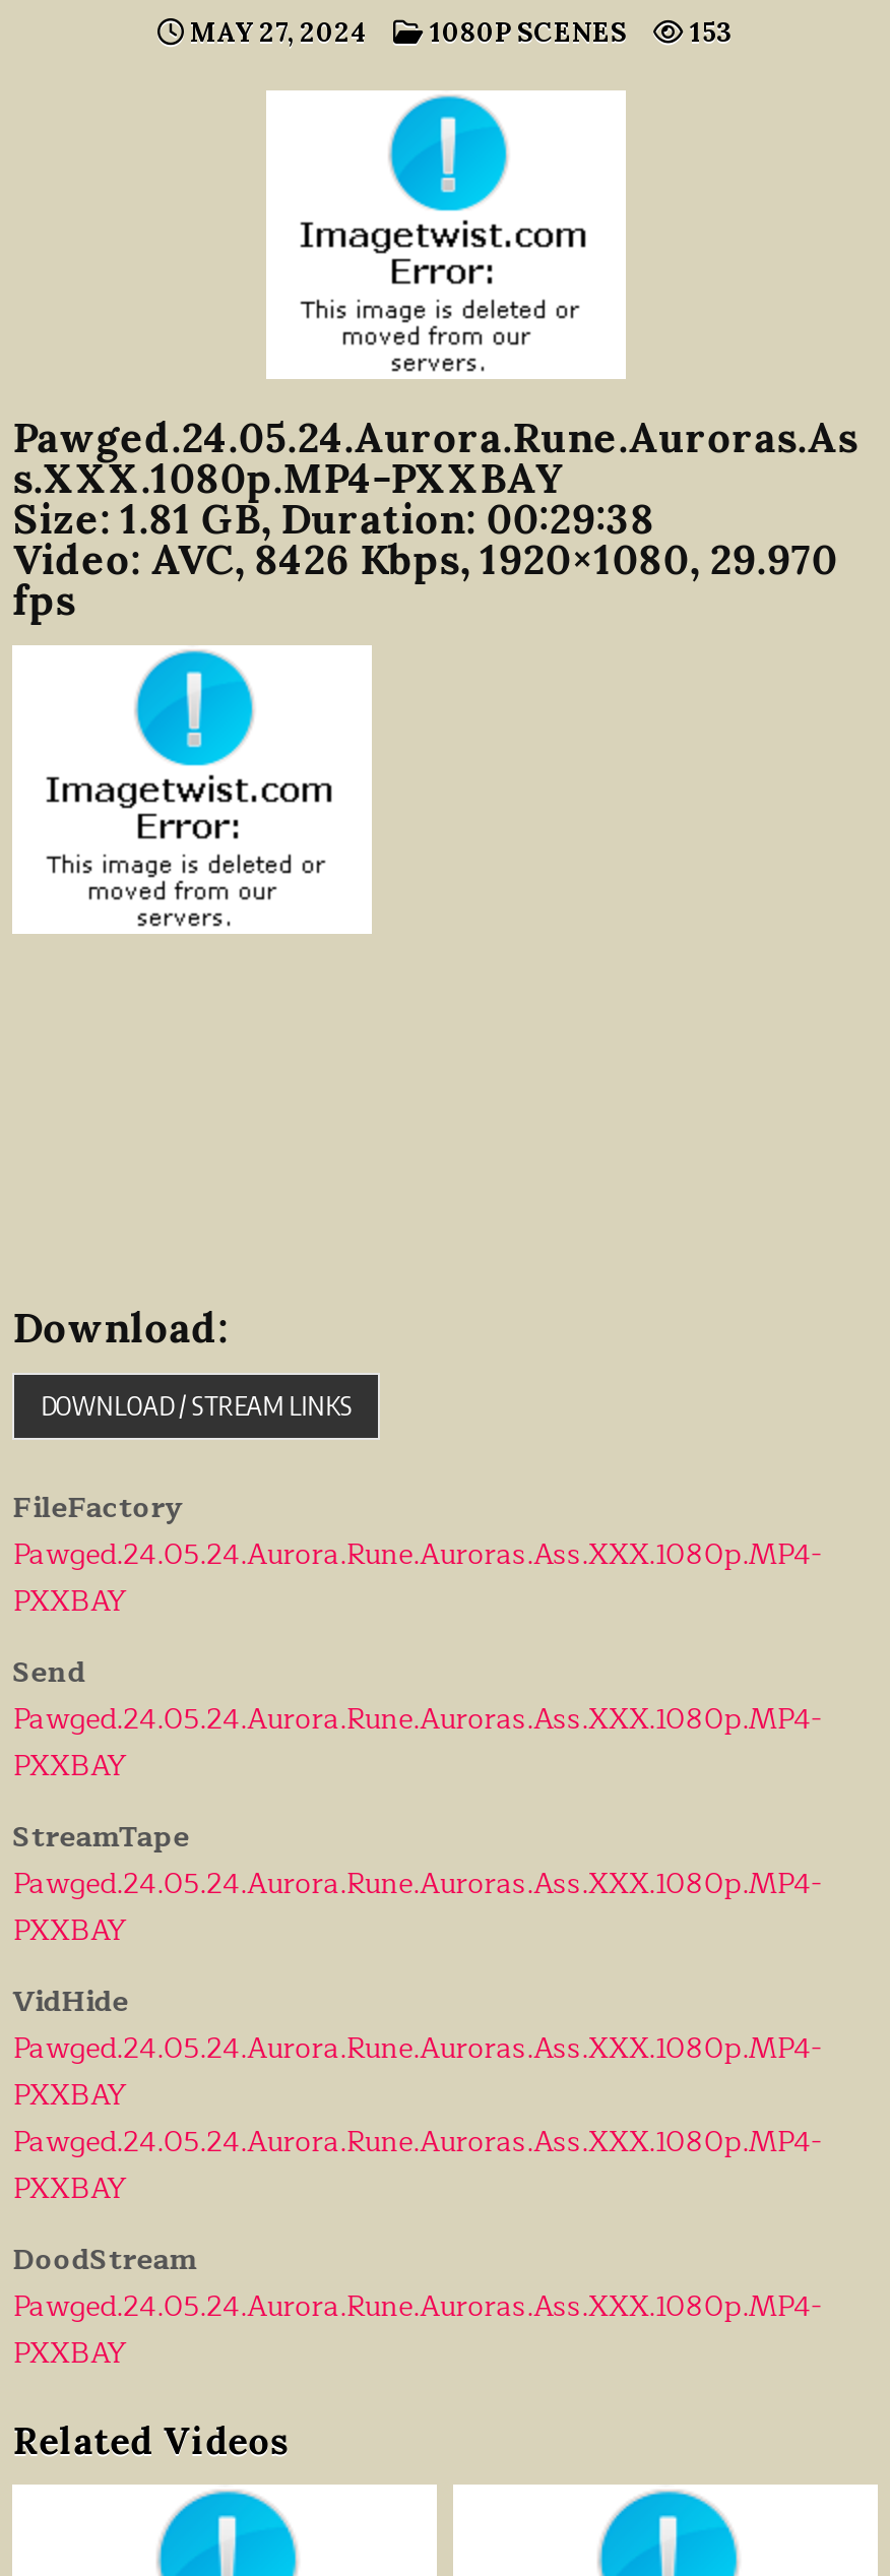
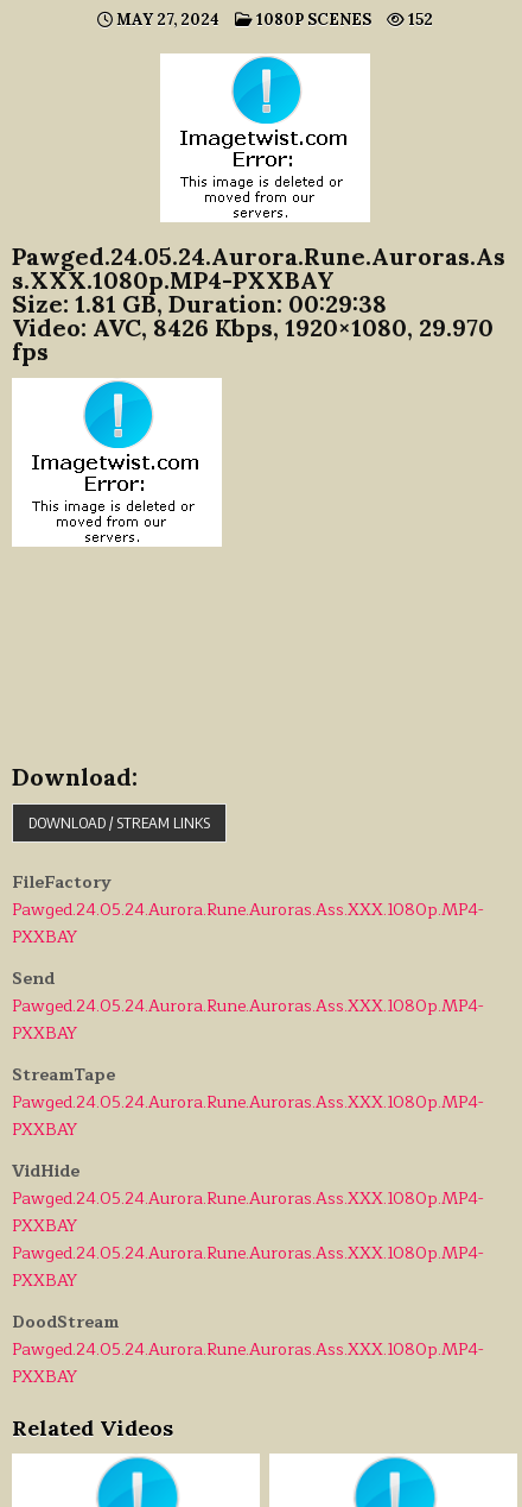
- 153
+ 152
